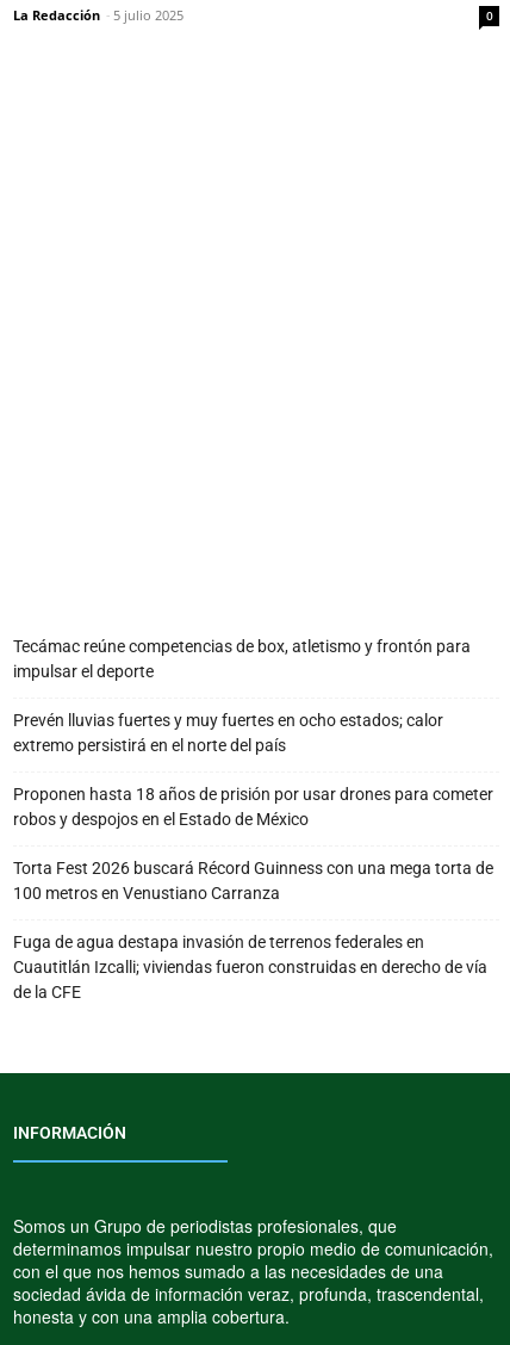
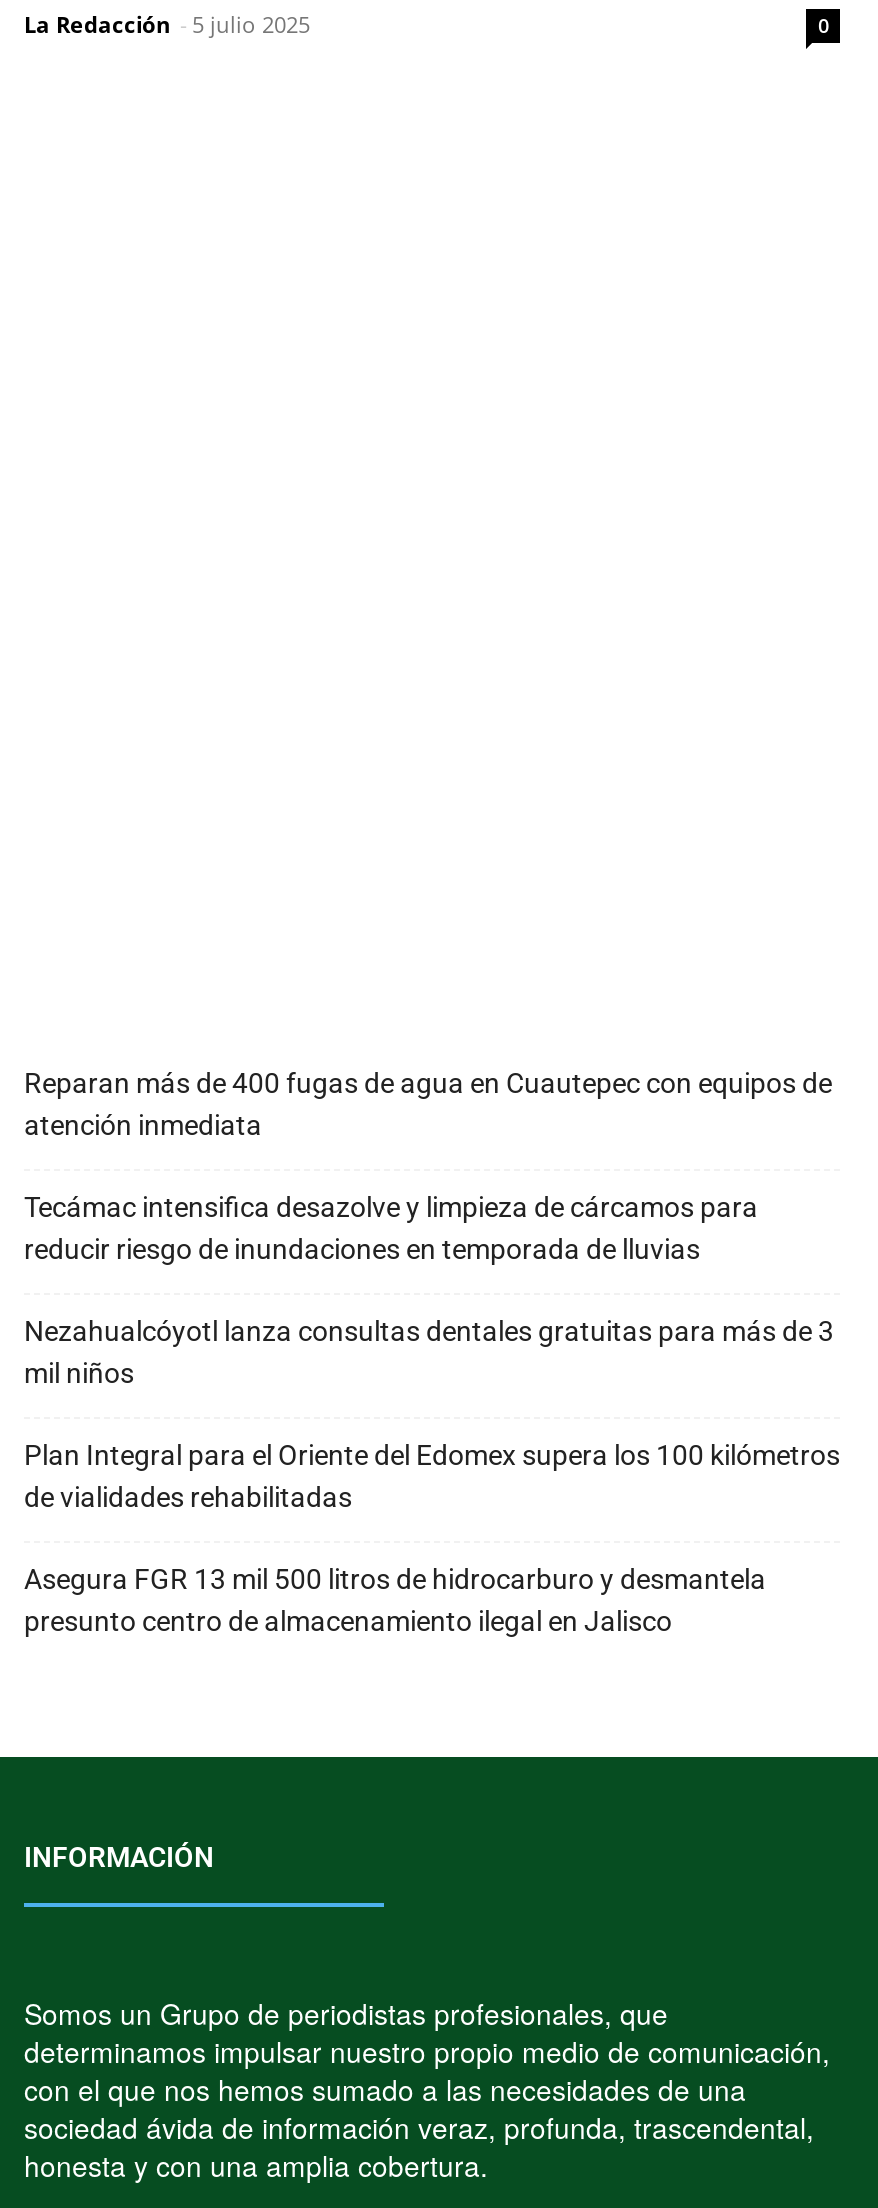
- Tecámac reúne competencias de box, atletismo y frontón para
- impulsar el deporte
+ Reparan más de 400 fugas de agua en Cuautepec con equipos de
+ atención inmediata

- Prevén lluvias fuertes y muy fuertes en ocho estados; calor
- extremo persistirá en el norte del país
+ Tecámac intensifica desazolve y limpieza de cárcamos para
+ reducir riesgo de inundaciones en temporada de lluvias

- Proponen hasta 18 años de prisión por usar drones para cometer
- robos y despojos en el Estado de México
+ Nezahualcóyotl lanza consultas dentales gratuitas para más de 3
+ mil niños

- Torta Fest 2026 buscará Récord Guinness con una mega torta de
- 100 metros en Venustiano Carranza
+ Plan Integral para el Oriente del Edomex supera los 100 kilómetros
+ de vialidades rehabilitadas

- Fuga de agua destapa invasión de terrenos federales en
- Cuautitlán Izcalli; viviendas fueron construidas en derecho de vía
- de la CFE
+ Asegura FGR 13 mil 500 litros de hidrocarburo y desmantela
+ presunto centro de almacenamiento ilegal en Jalisco
